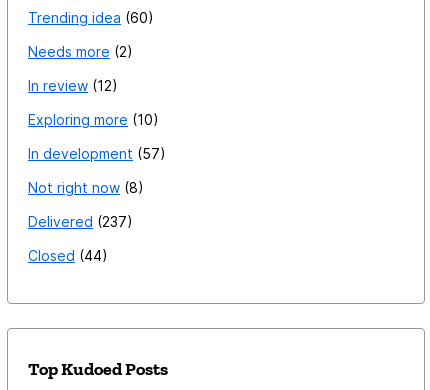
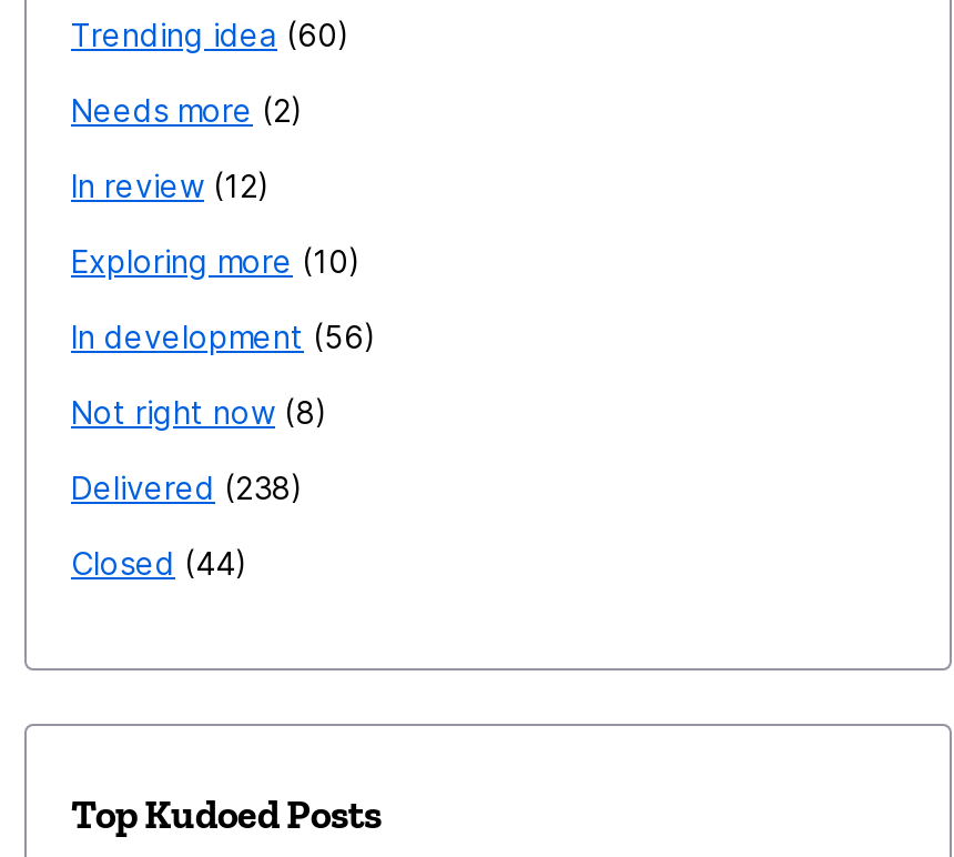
- In development 57
+ In development 56

- Delivered 237
+ Delivered 238
